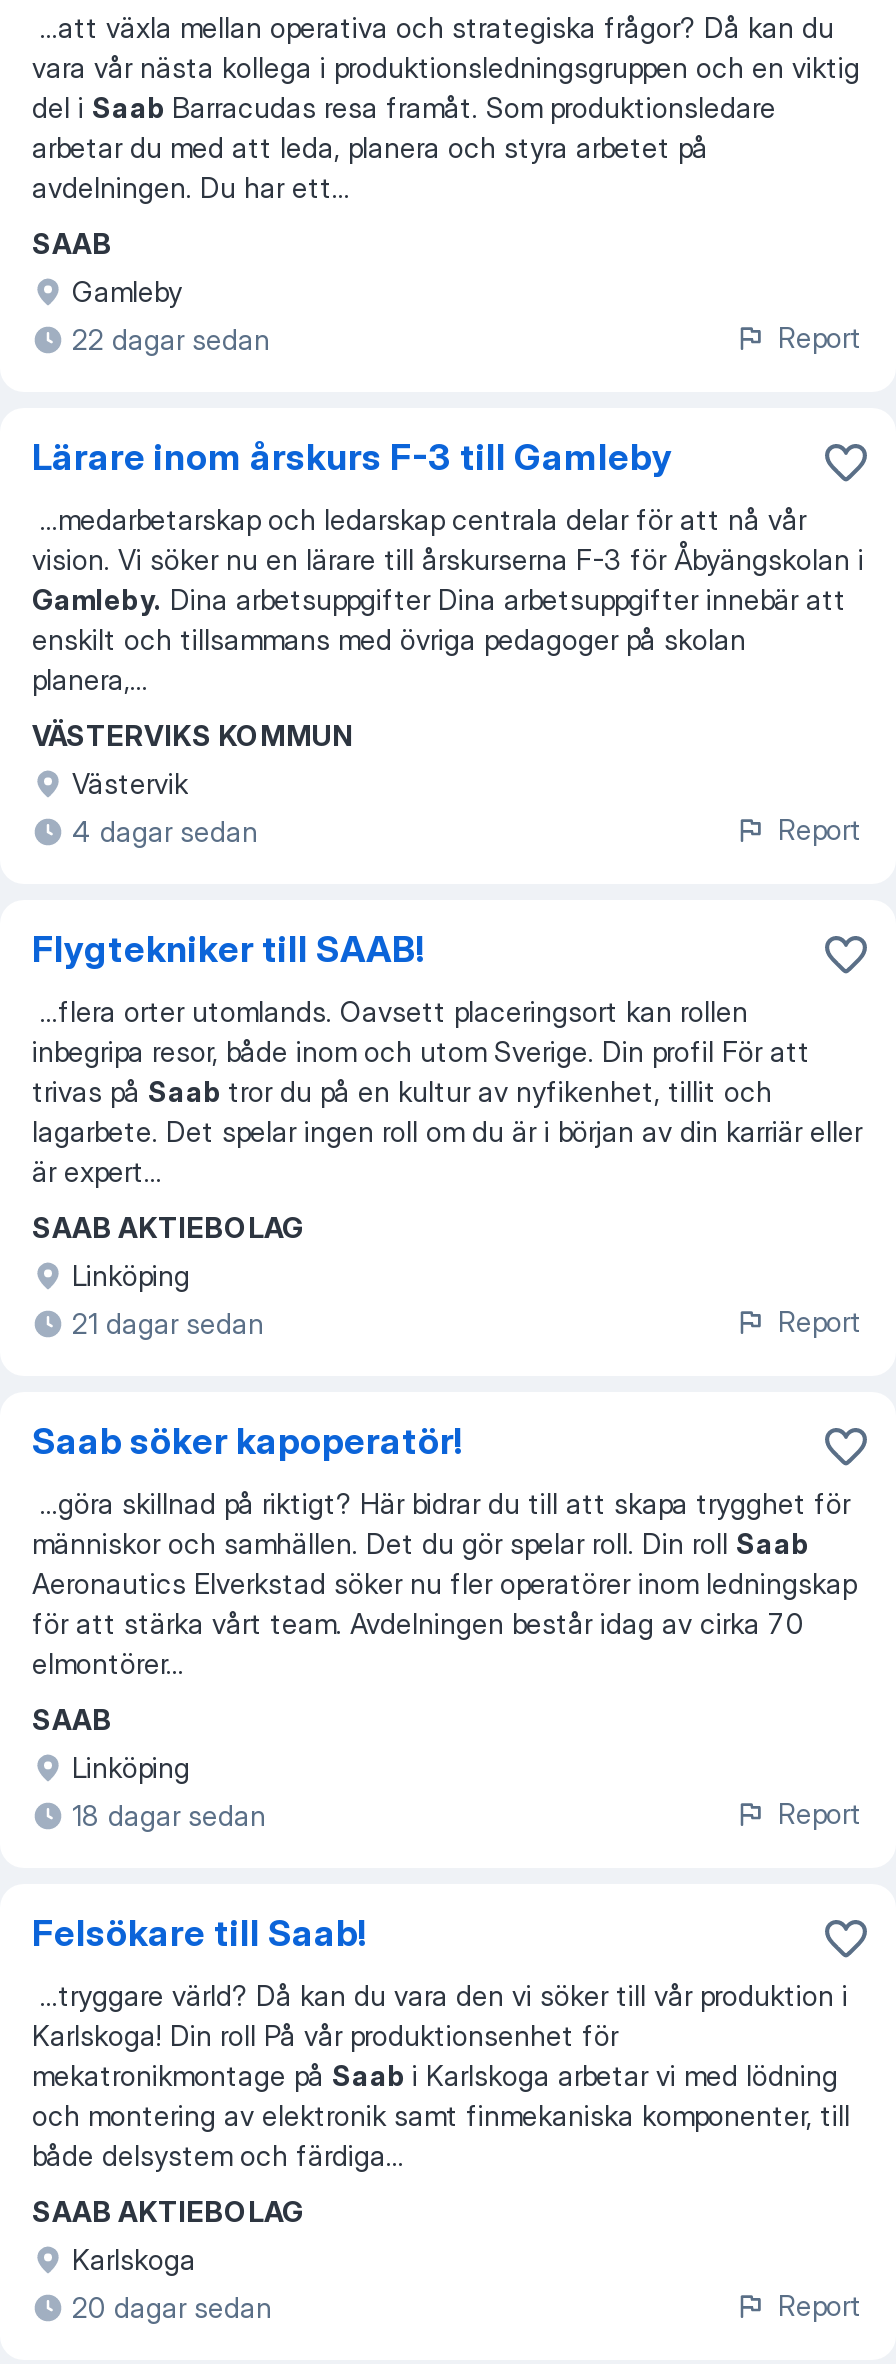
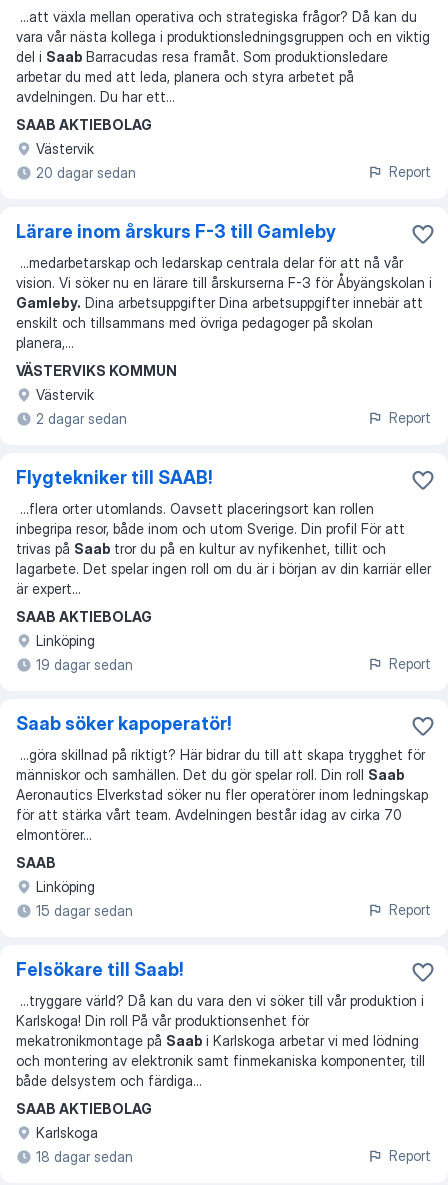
- SAAB
- Gamleby
- 22 dagar sedan
+ SAAB AKTIEBOLAG
+ Västervik
+ 20 dagar sedan

- 4 dagar sedan
+ 2 dagar sedan

- 21 dagar sedan
+ 19 dagar sedan

- 18 dagar sedan
+ 15 dagar sedan

- 20 dagar sedan
+ 18 dagar sedan
